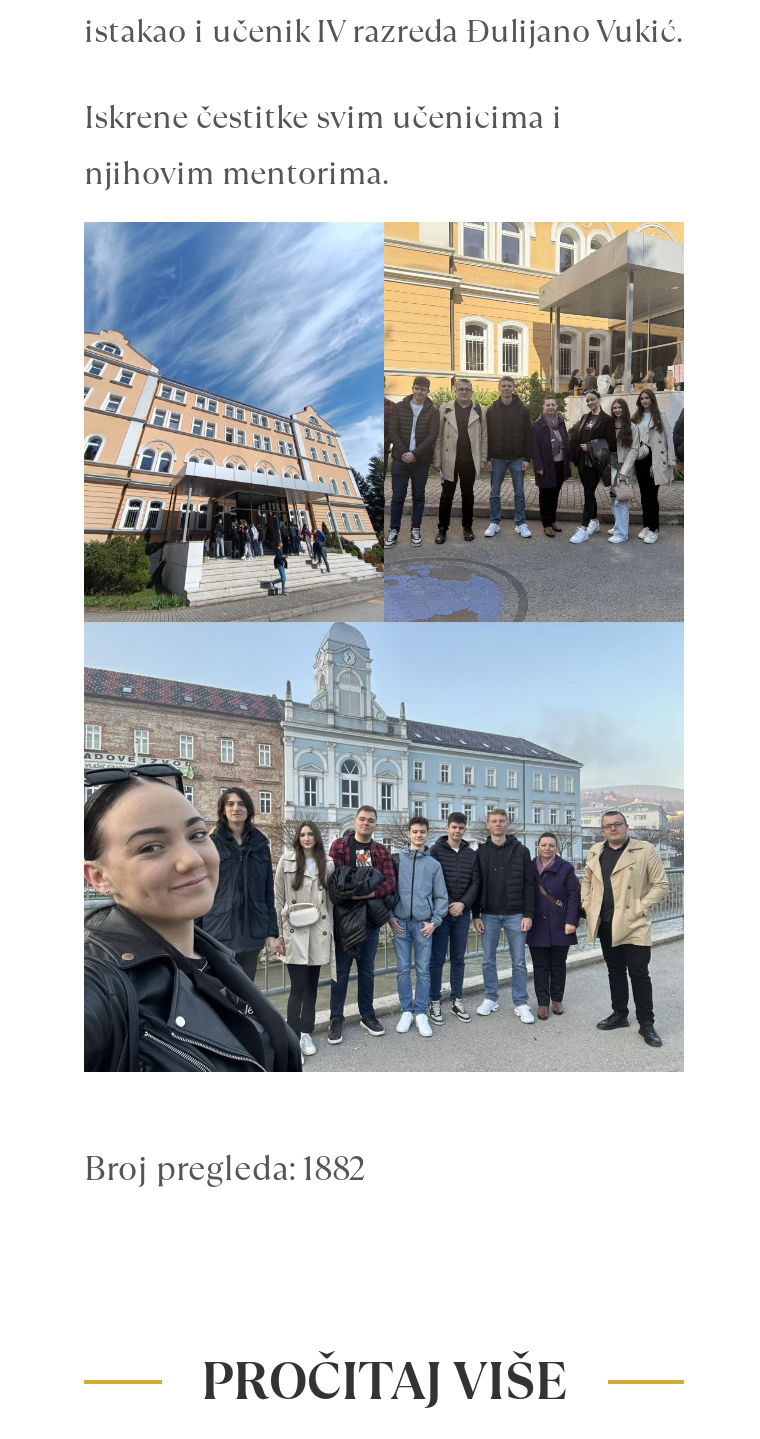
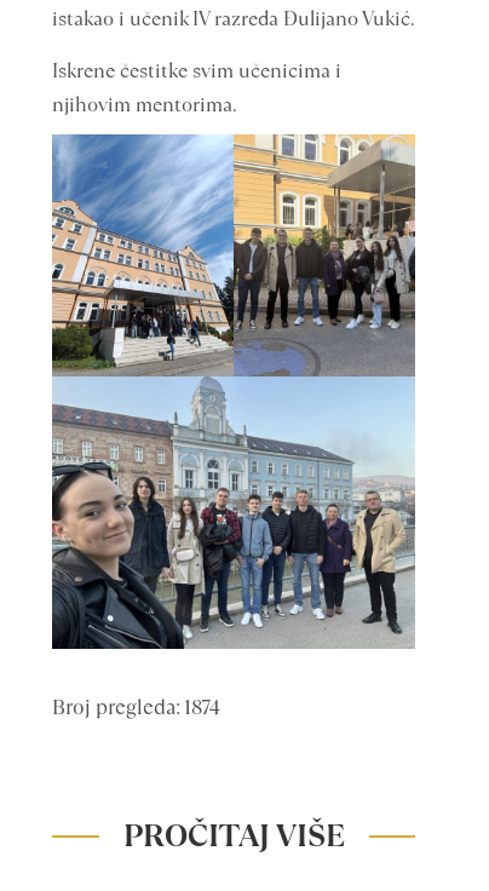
- Broj pregleda: 1882
+ Broj pregleda: 1874
